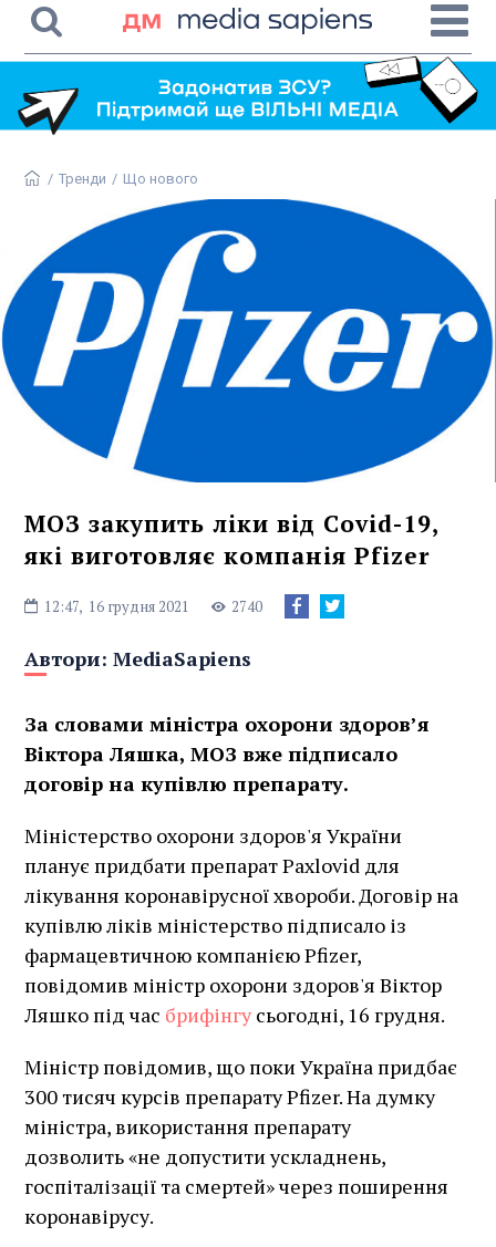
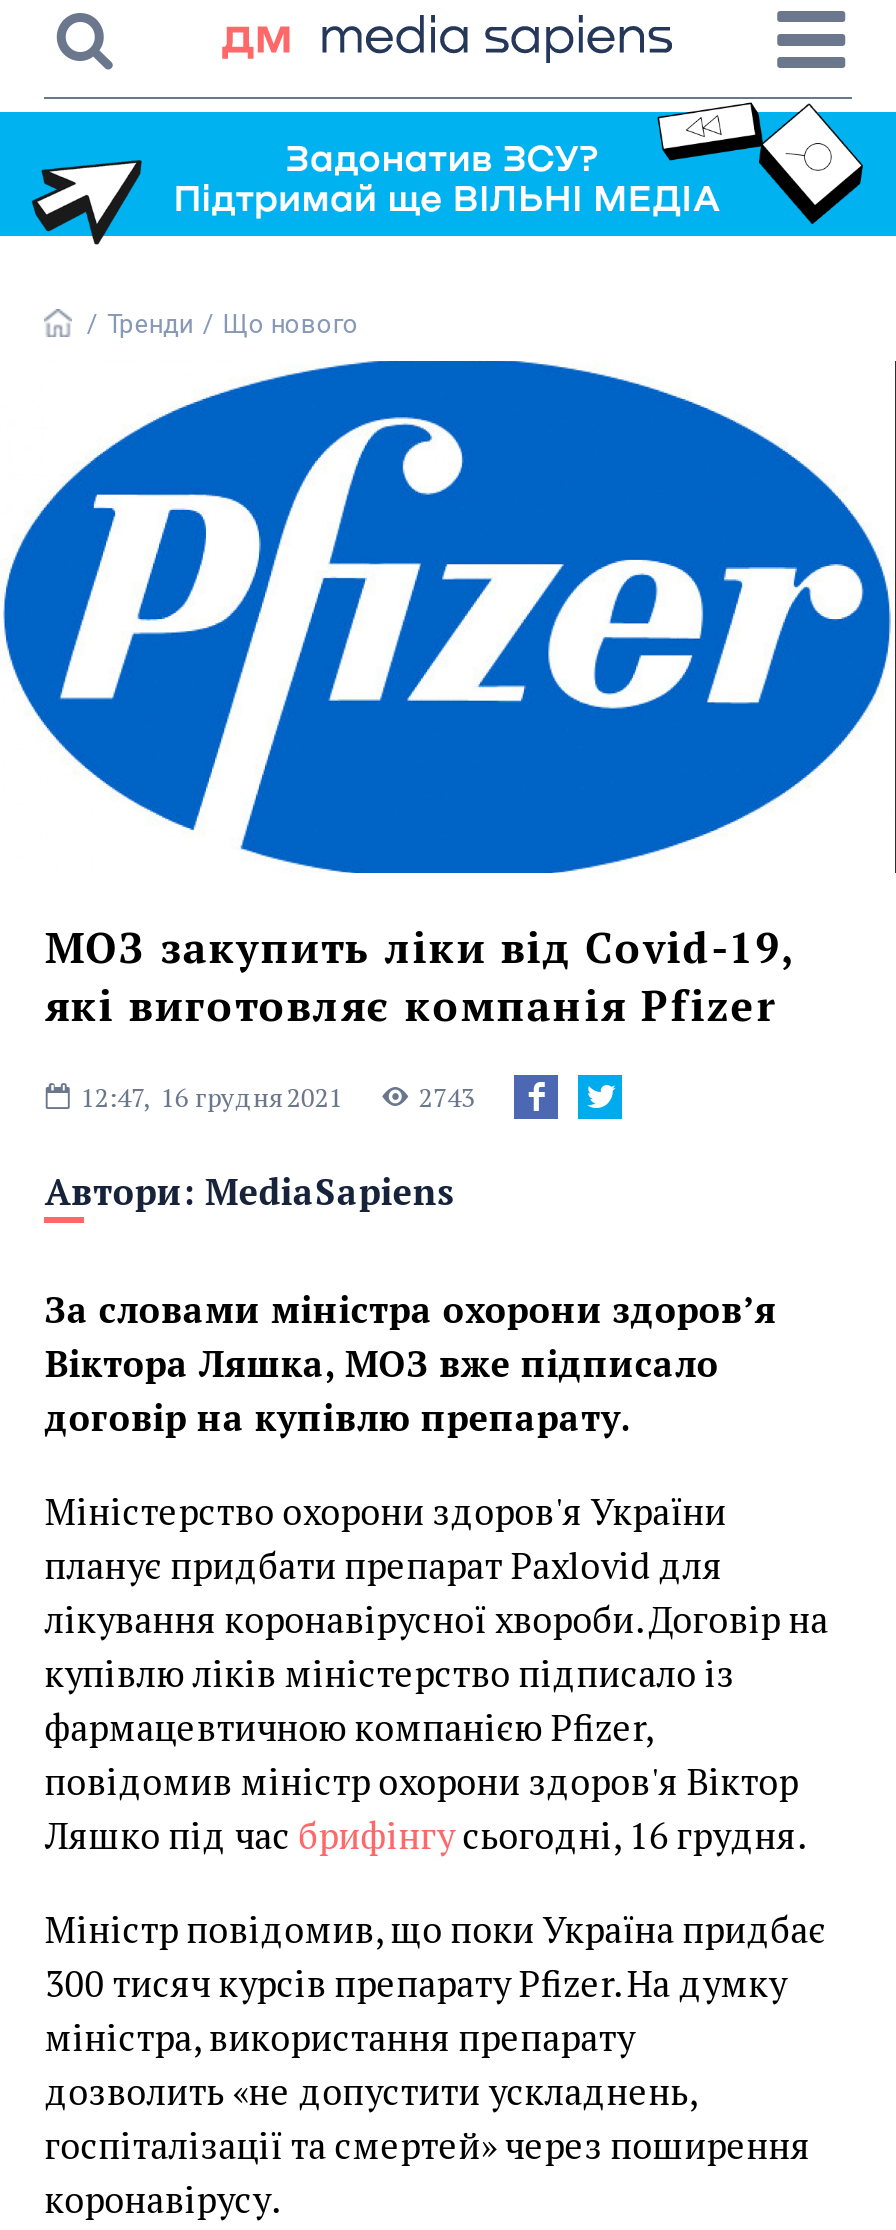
- 2740
+ 2743
